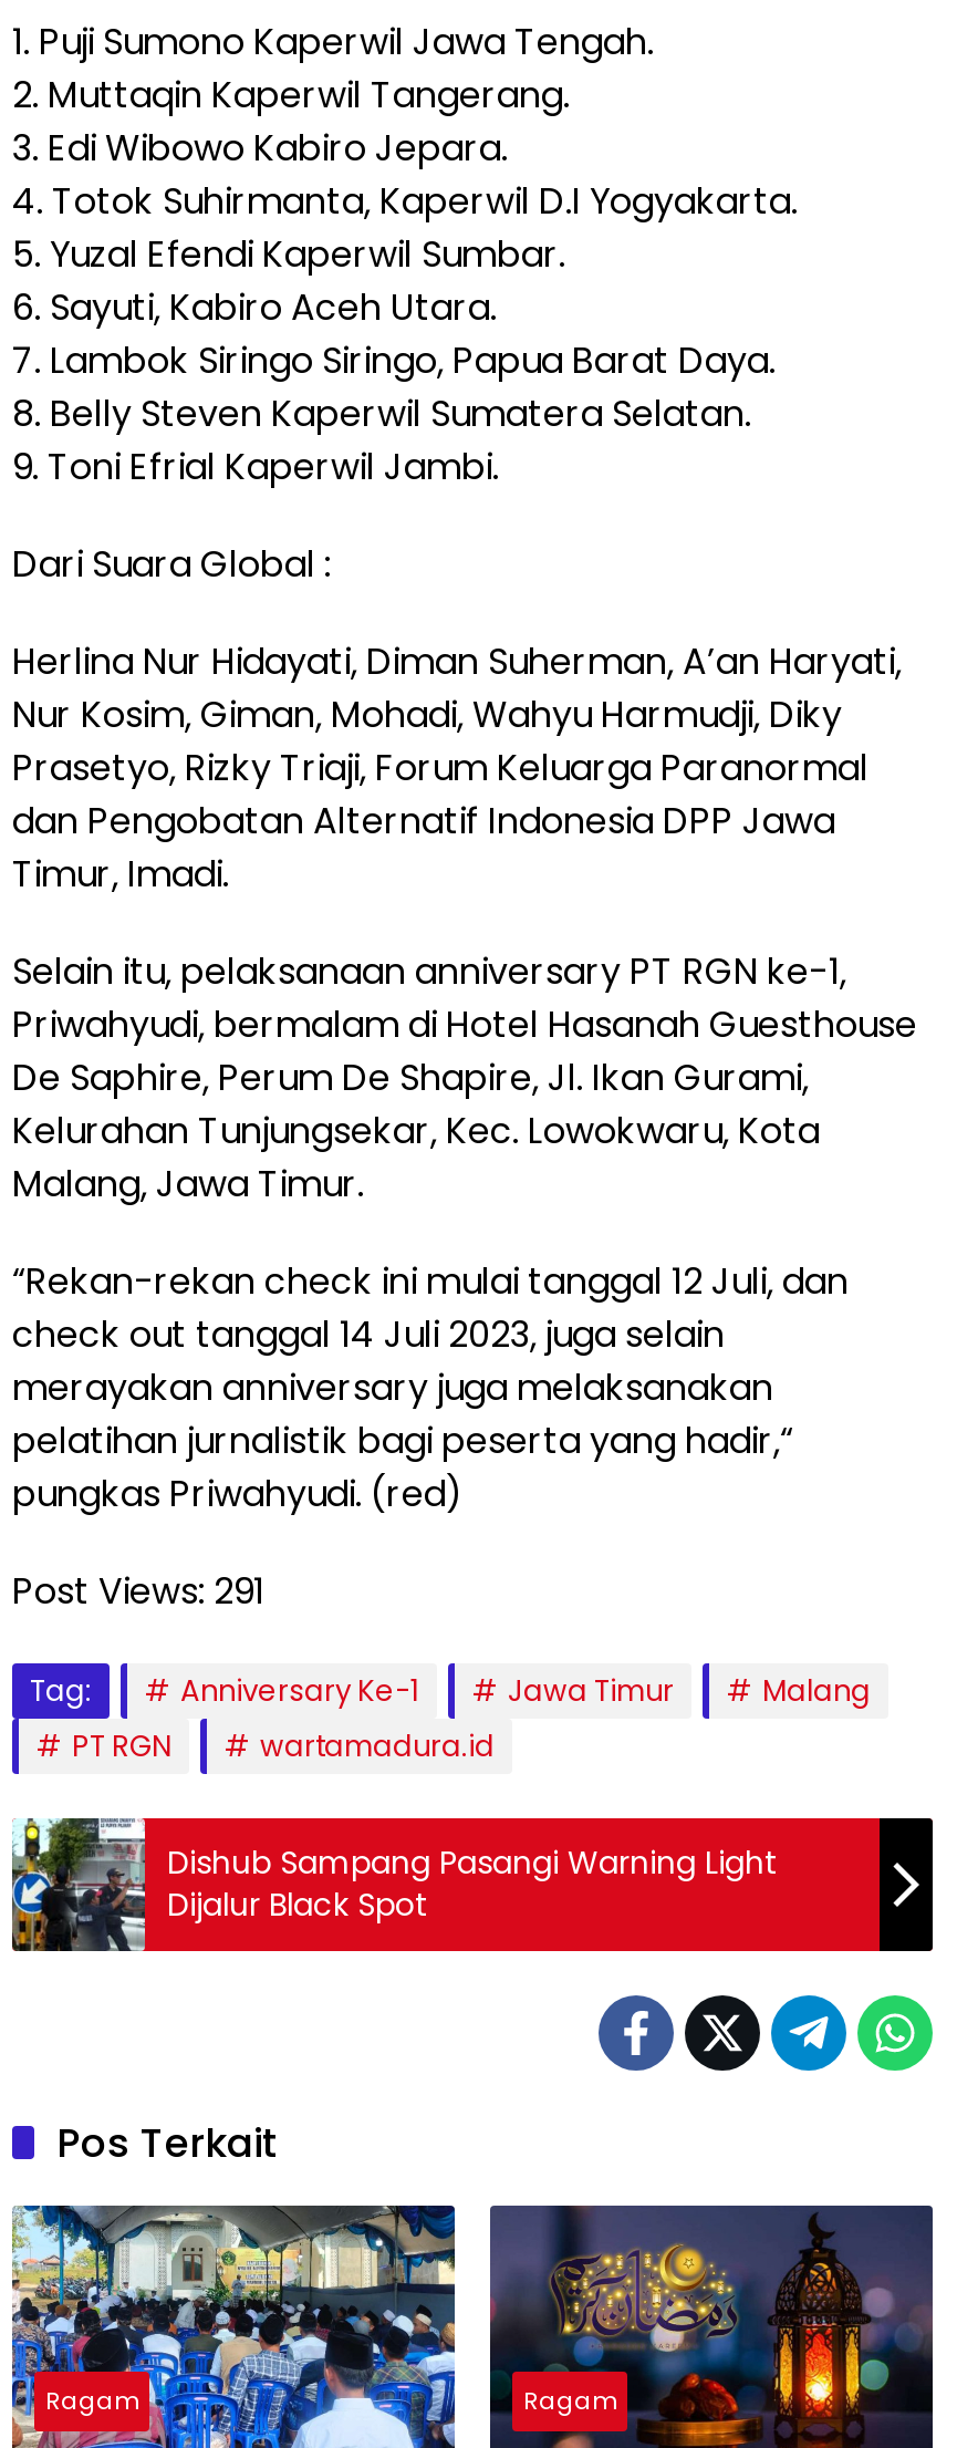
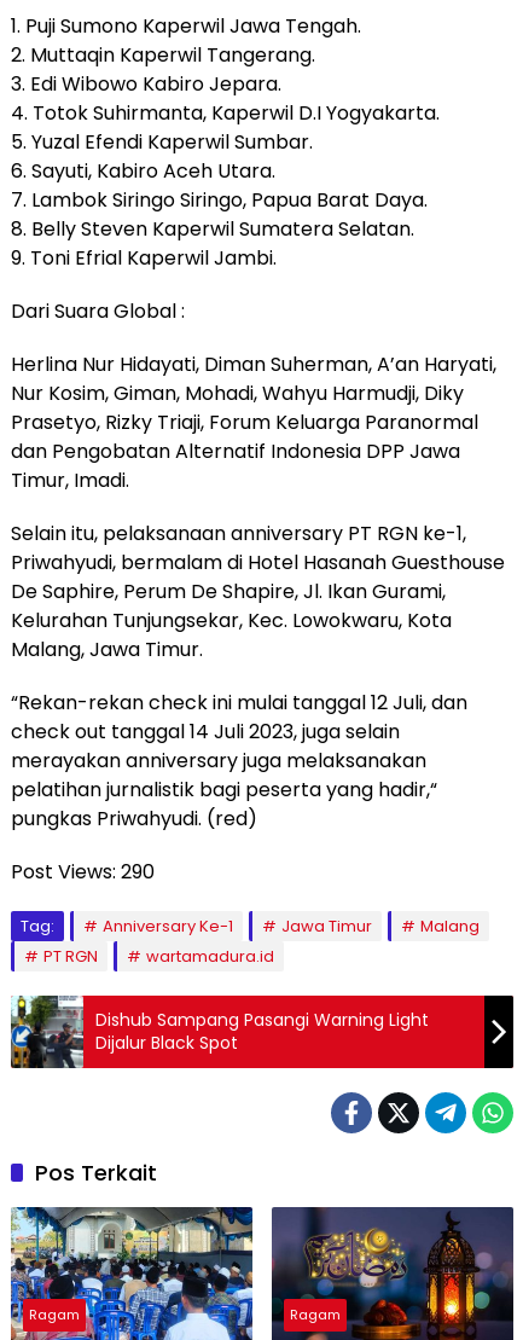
- Post Views: 291
+ Post Views: 290
